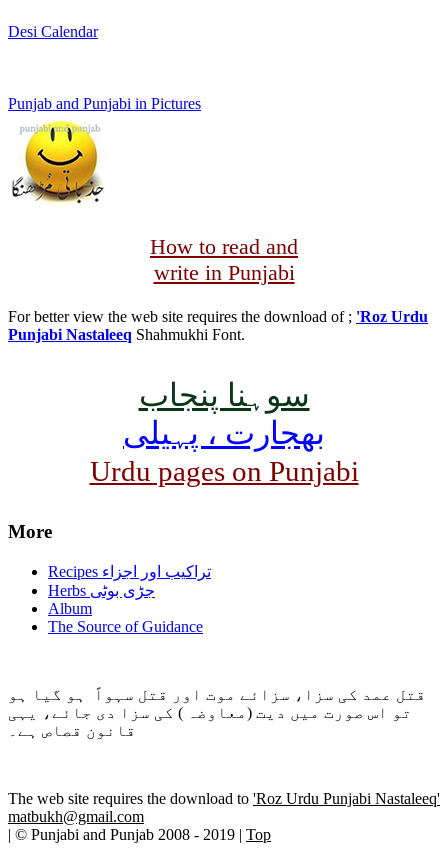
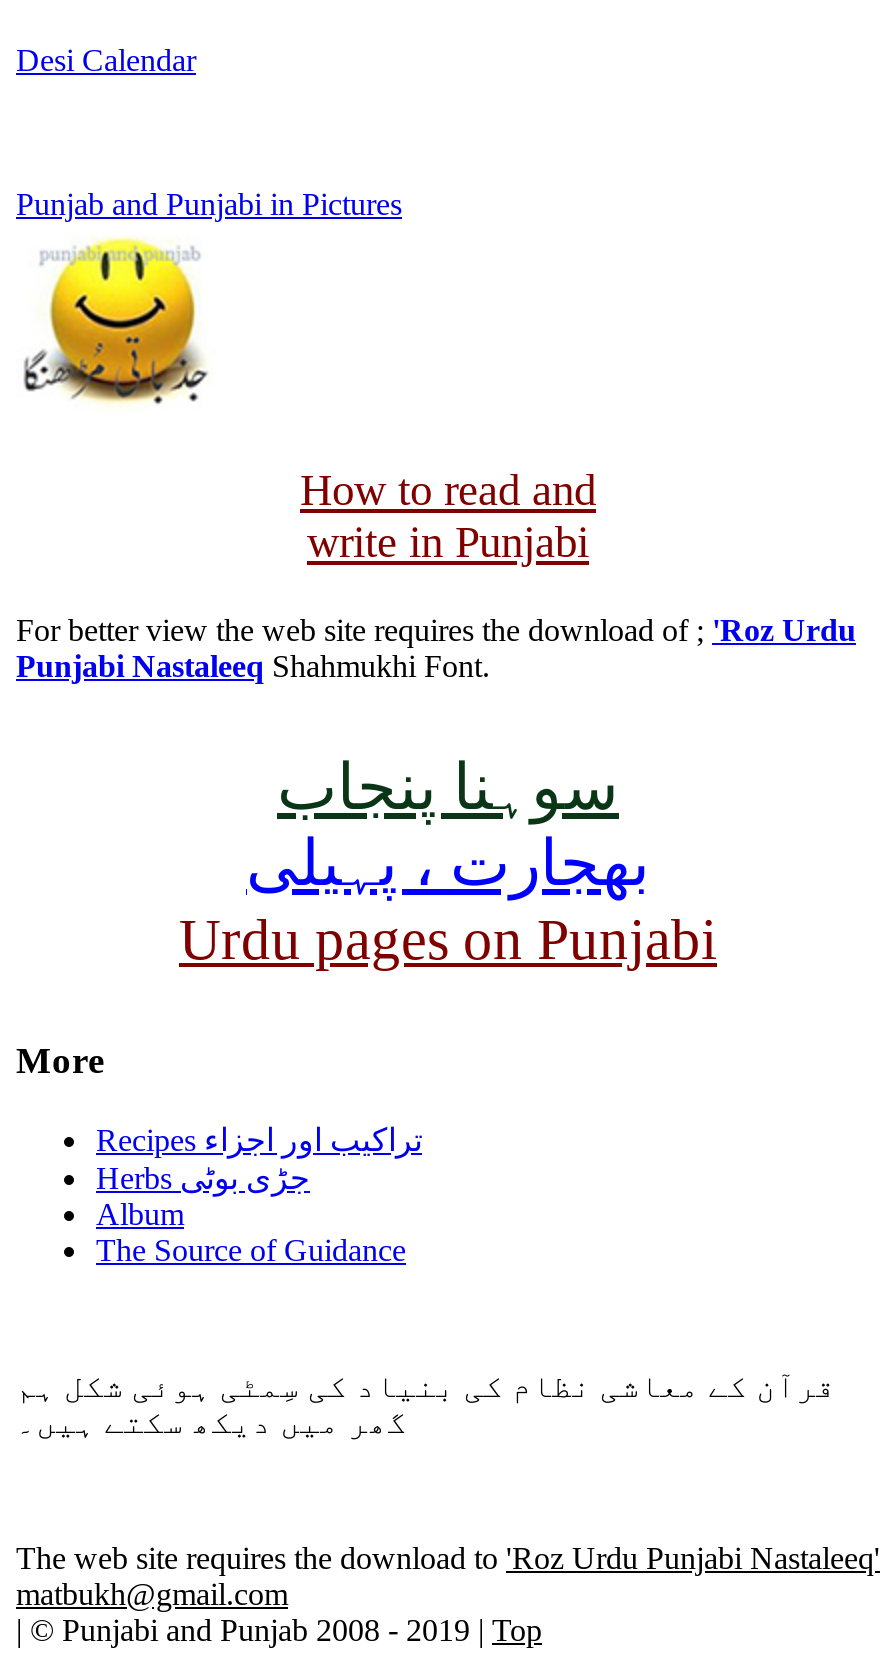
- قتل عمد کی سزا، سزائے موت اور قتل سہواً ہو گیا ہو
- تو اس صورت میں دیت (معاوضہ ) کی سزا دی جائے، یہی
- قانون قصاص ہے۔
+ قرآن کے معاشی نظام کی بنیاد کی سِمٹی ہوئی شکل ہم
+ گھر میں دیکھ سکتے ہیں۔
